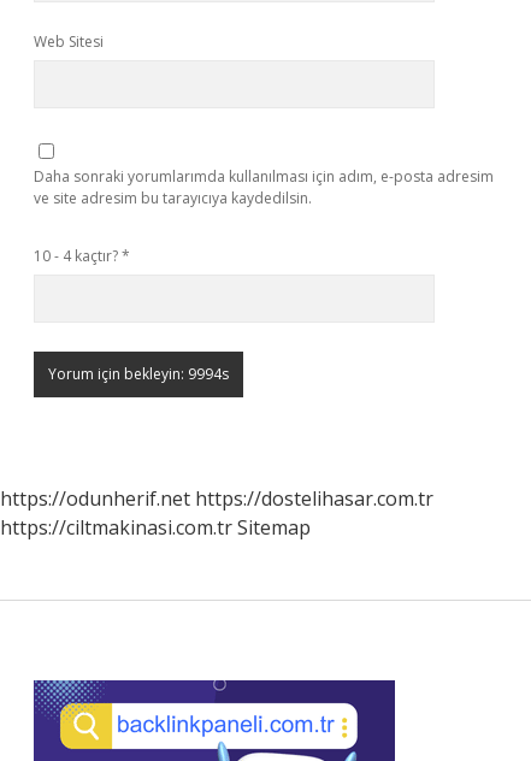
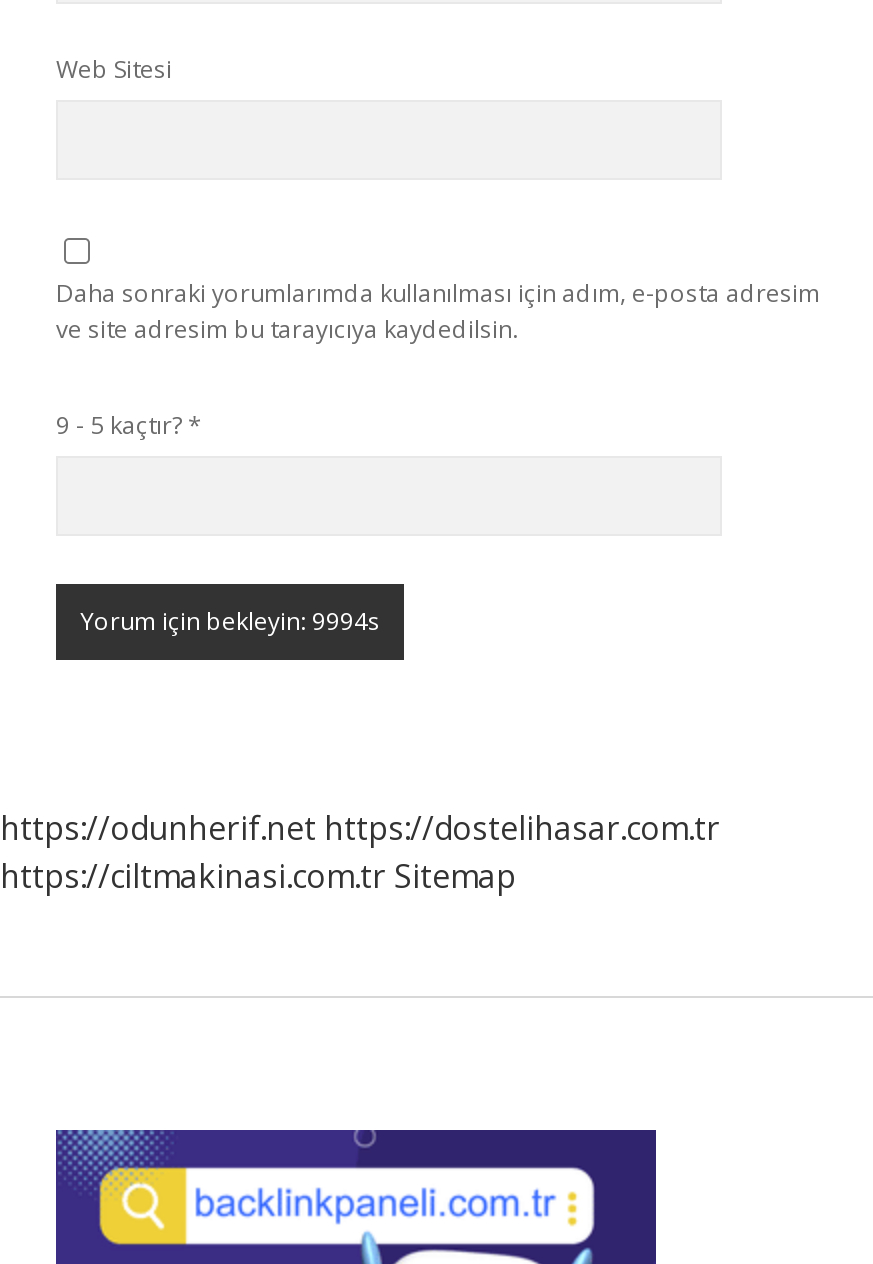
- 10 - 4 kaçtır? *
+ 9 - 5 kaçtır? *
